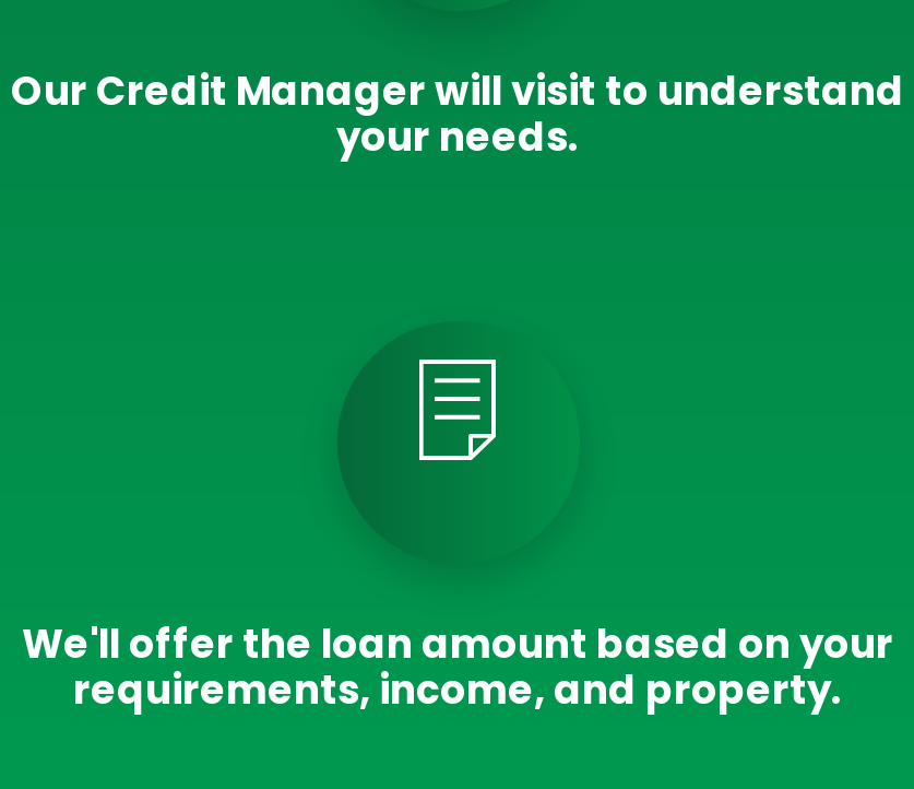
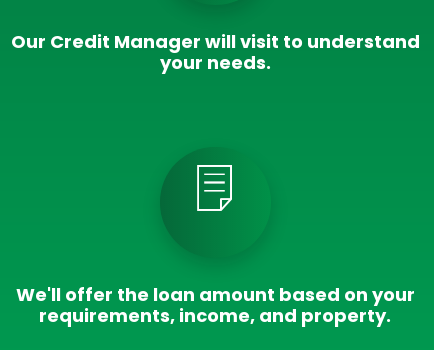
- [image]
+ [image]
